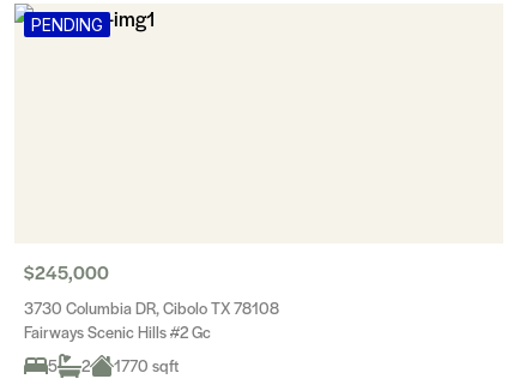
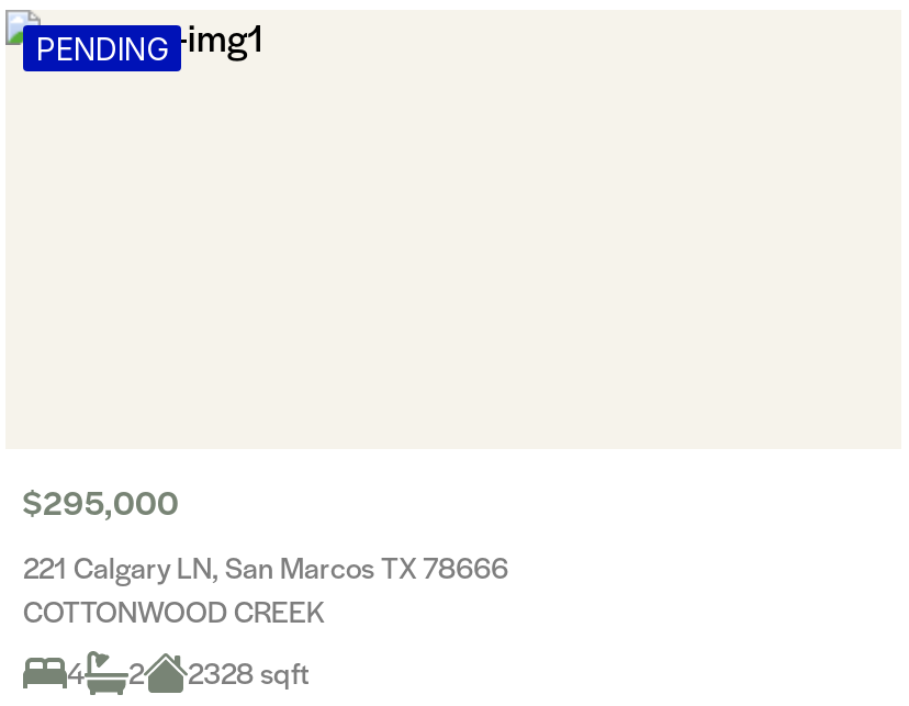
- $245,000
+ $295,000

- 3730 Columbia DR, Cibolo TX 78108
- Fairways Scenic Hills #2 Gc
+ 221 Calgary LN, San Marcos TX 78666
+ COTTONWOOD CREEK

- 5
+ 4

- 1770 sqft
+ 2328 sqft
